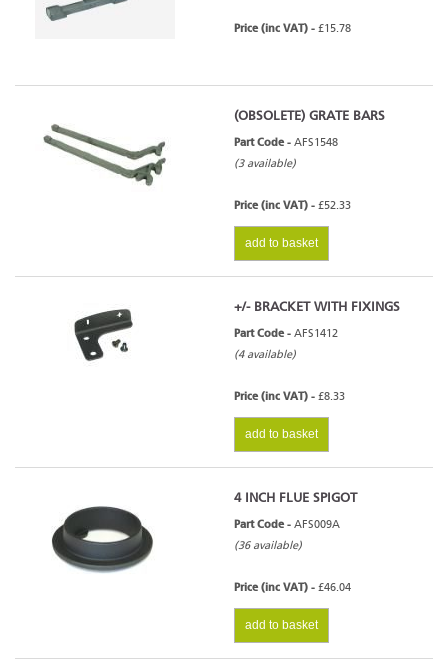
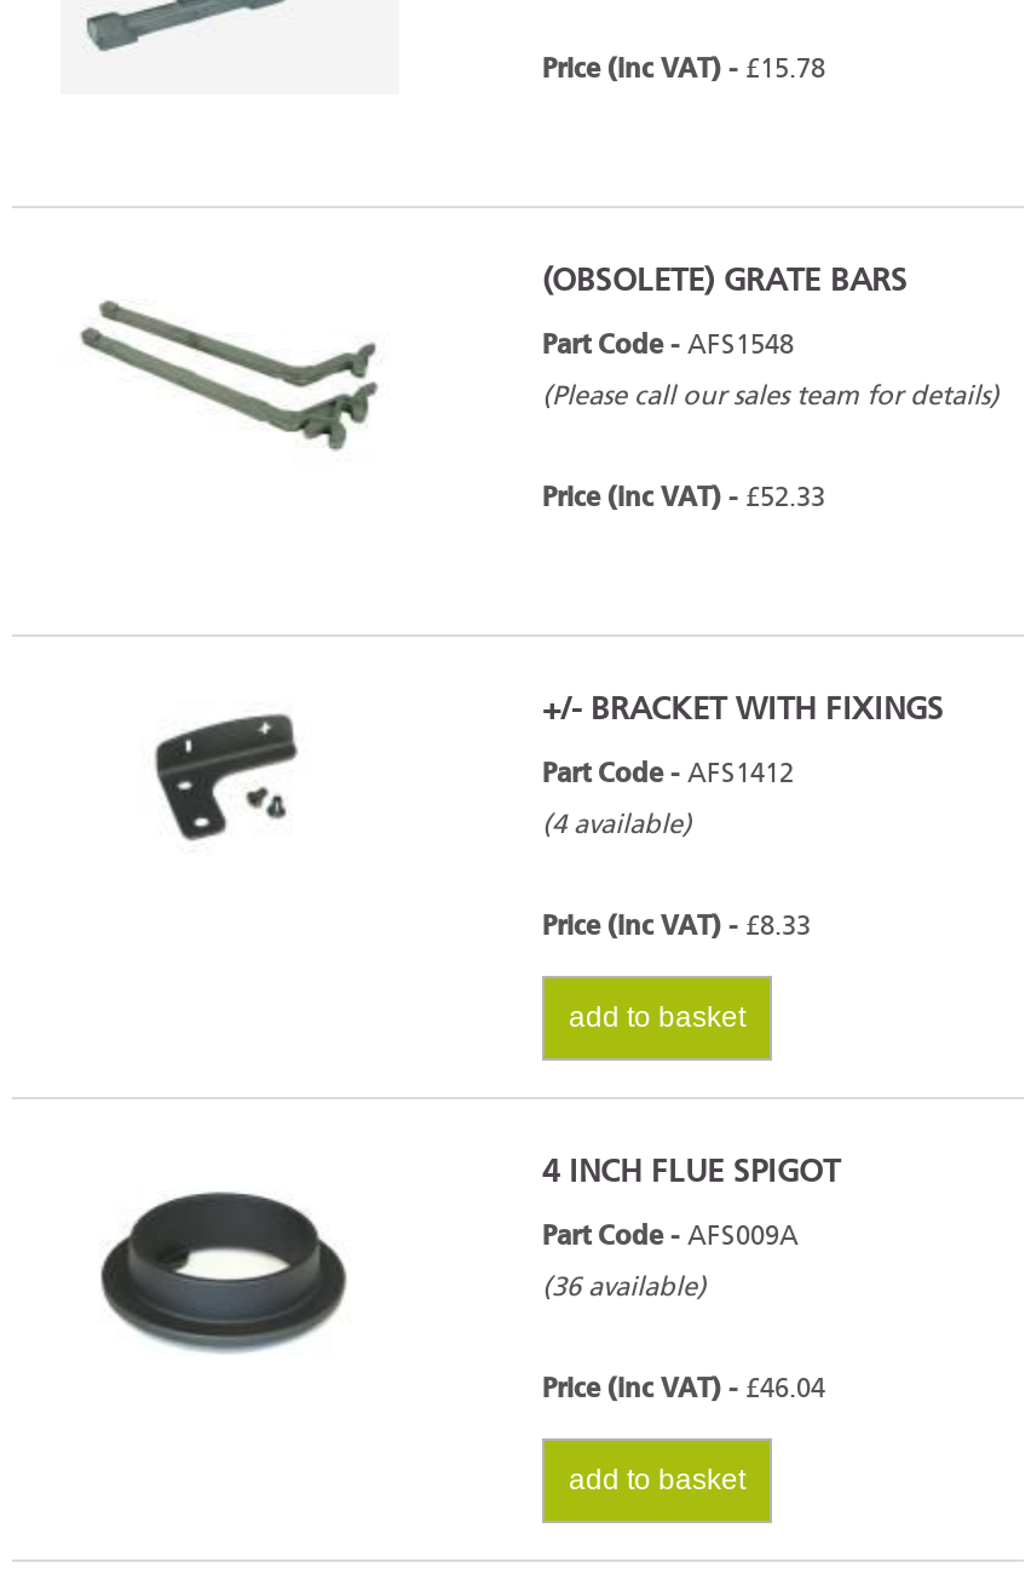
- (3 available)
+ (Please call our sales team for details)

- add to basket
